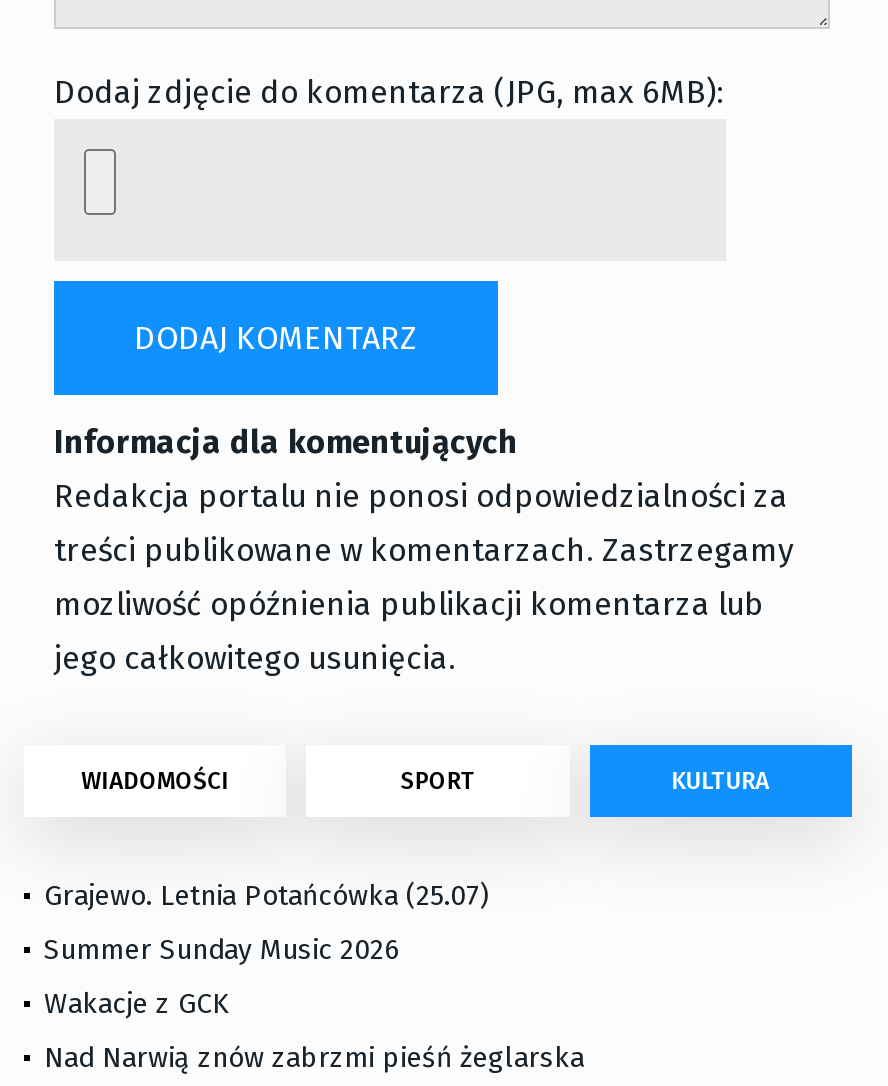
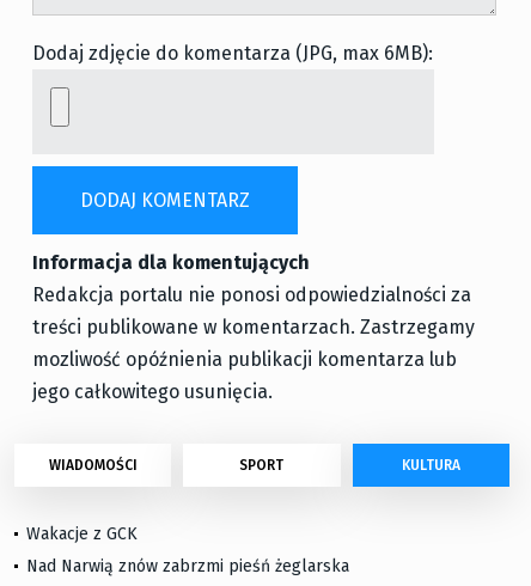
- Grajewo. Letnia Potańcówka (25.07)
- Summer Sunday Music 2026
